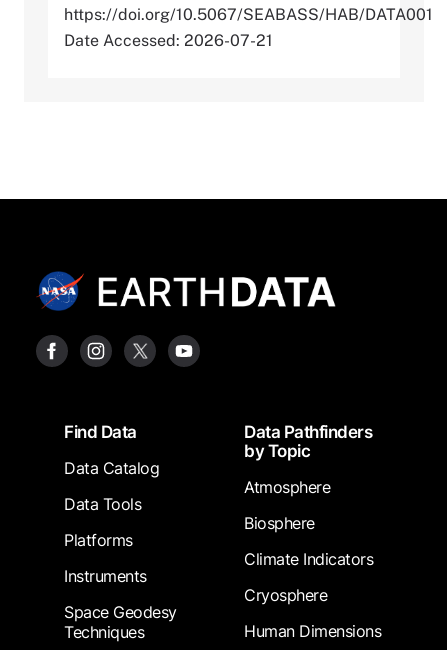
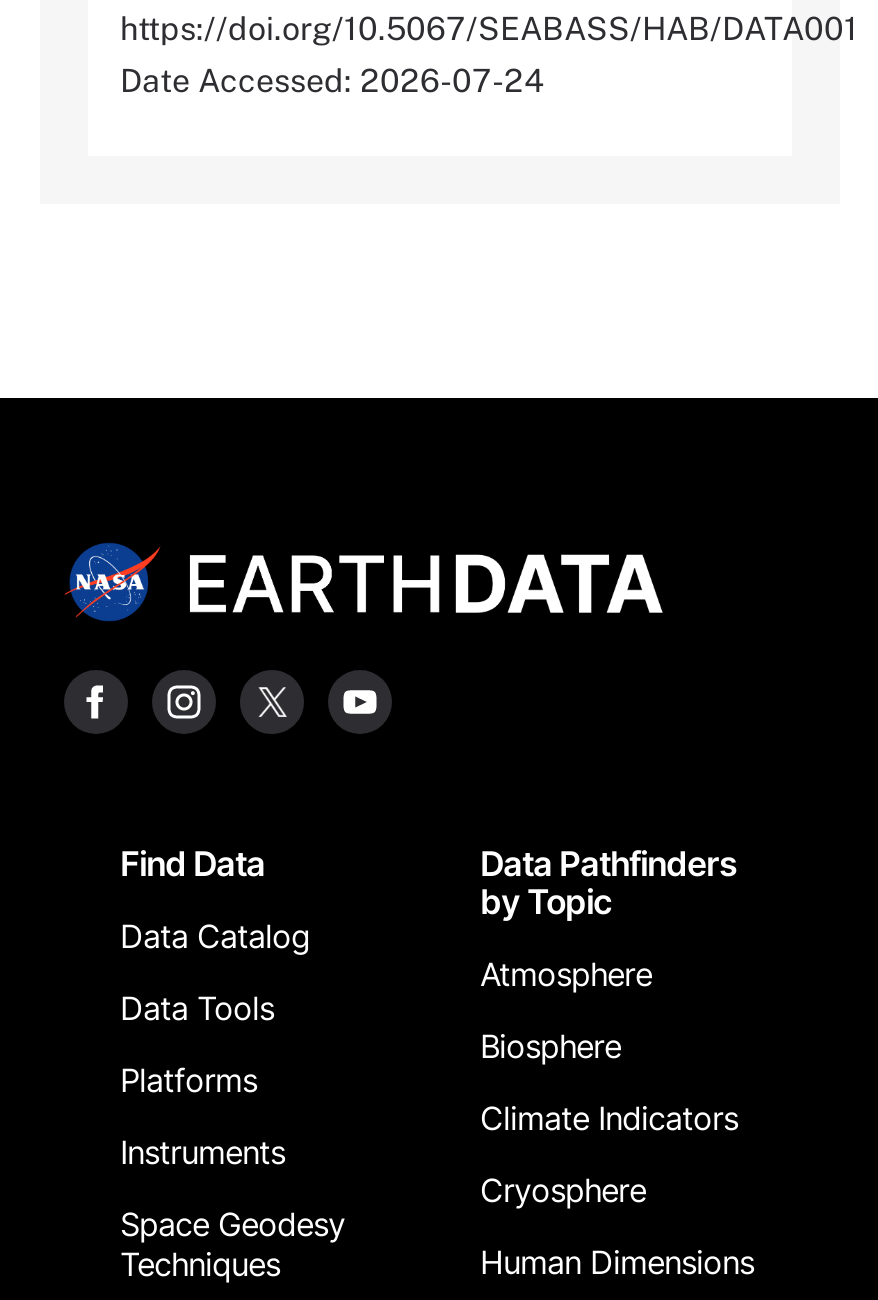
- Date Accessed: 2026-07-21
+ Date Accessed: 2026-07-24
